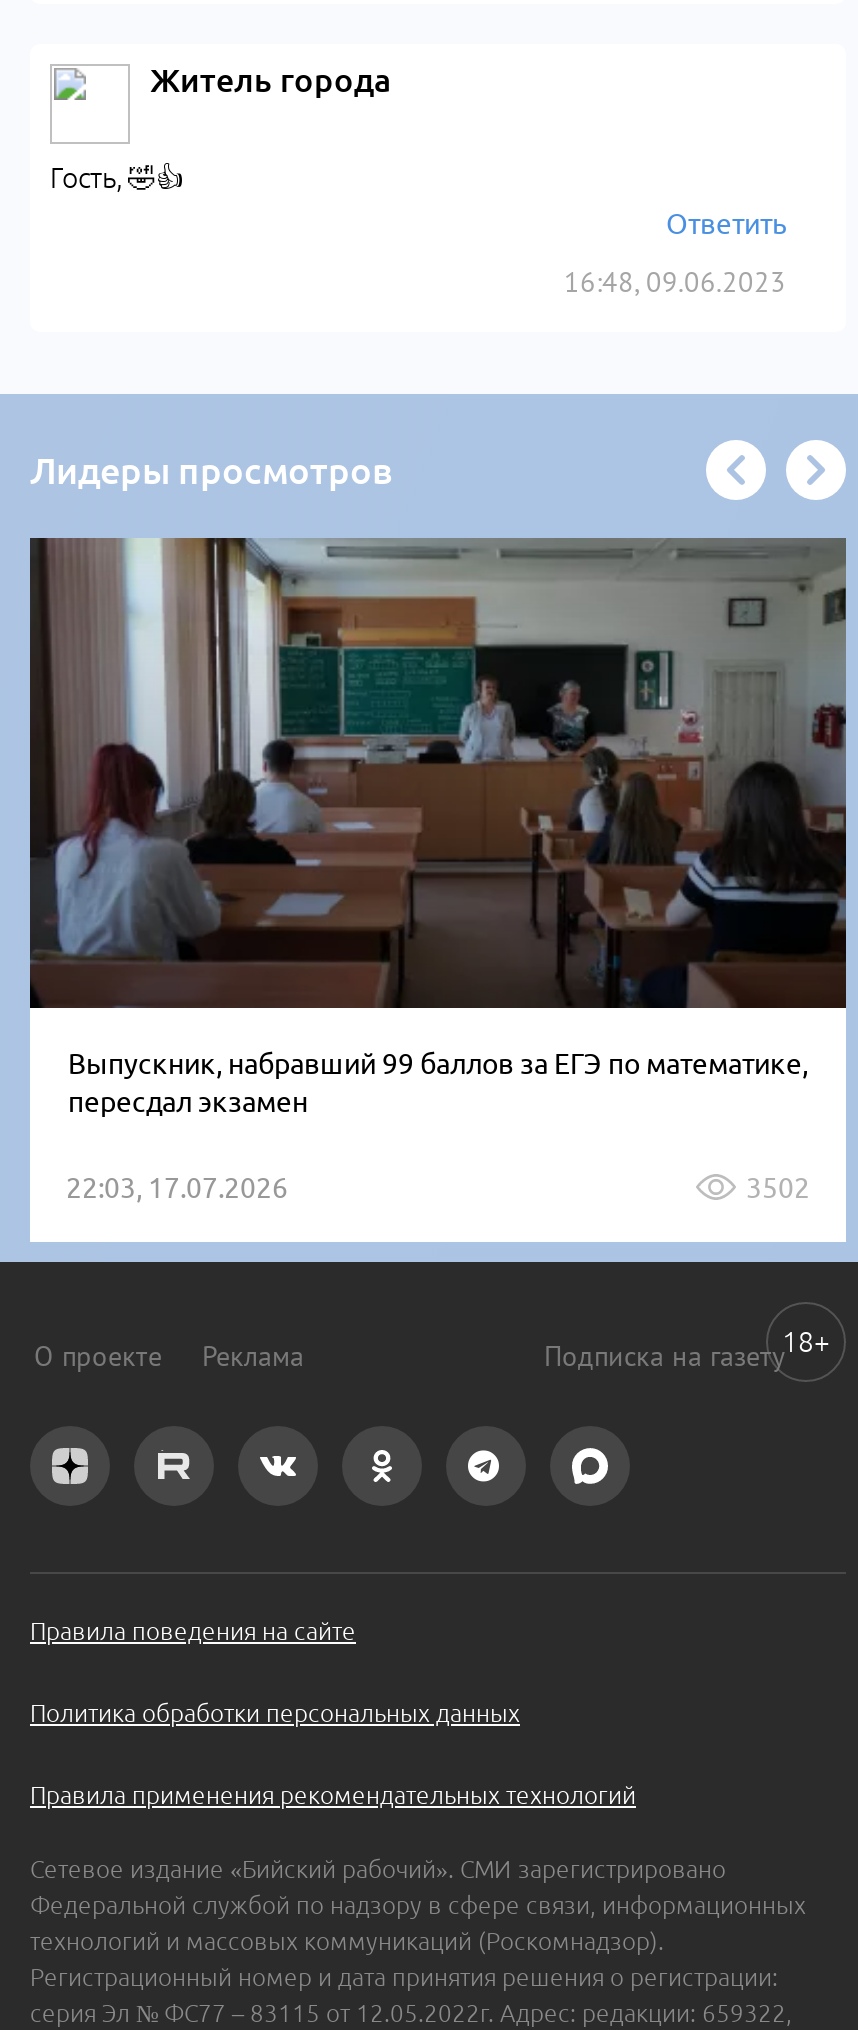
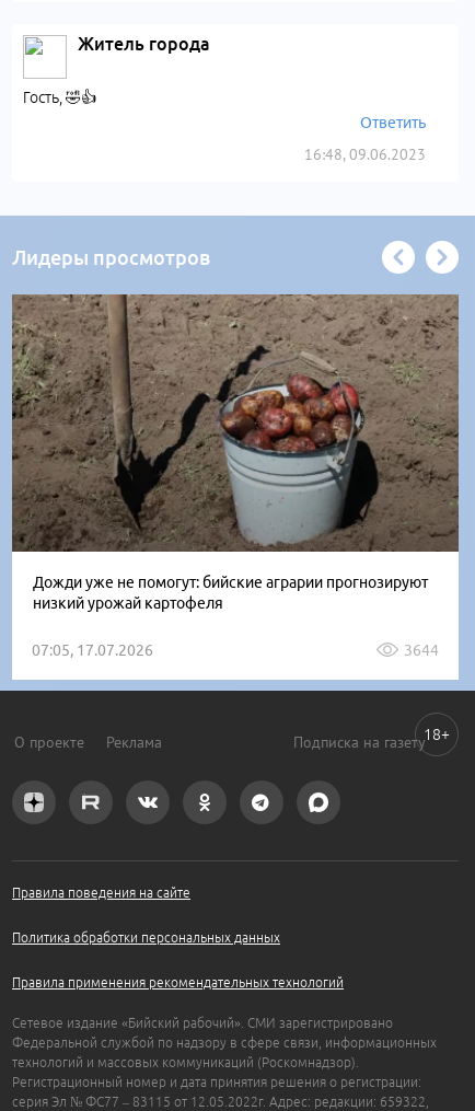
- [image]
- Выпускник, набравший 99 баллов за ЕГЭ по математике,
- пересдал экзамен
+ [image]
+ Дожди уже не помогут: бийские аграрии прогнозируют
+ низкий урожай картофеля

- 22:03, 17.07.2026
- 3502
+ 07:05, 17.07.2026
+ 3644
